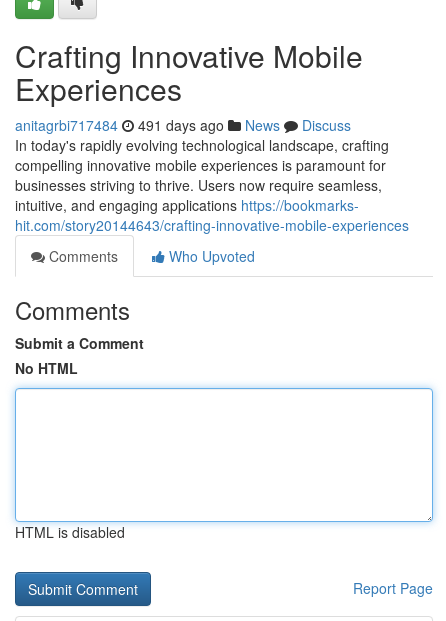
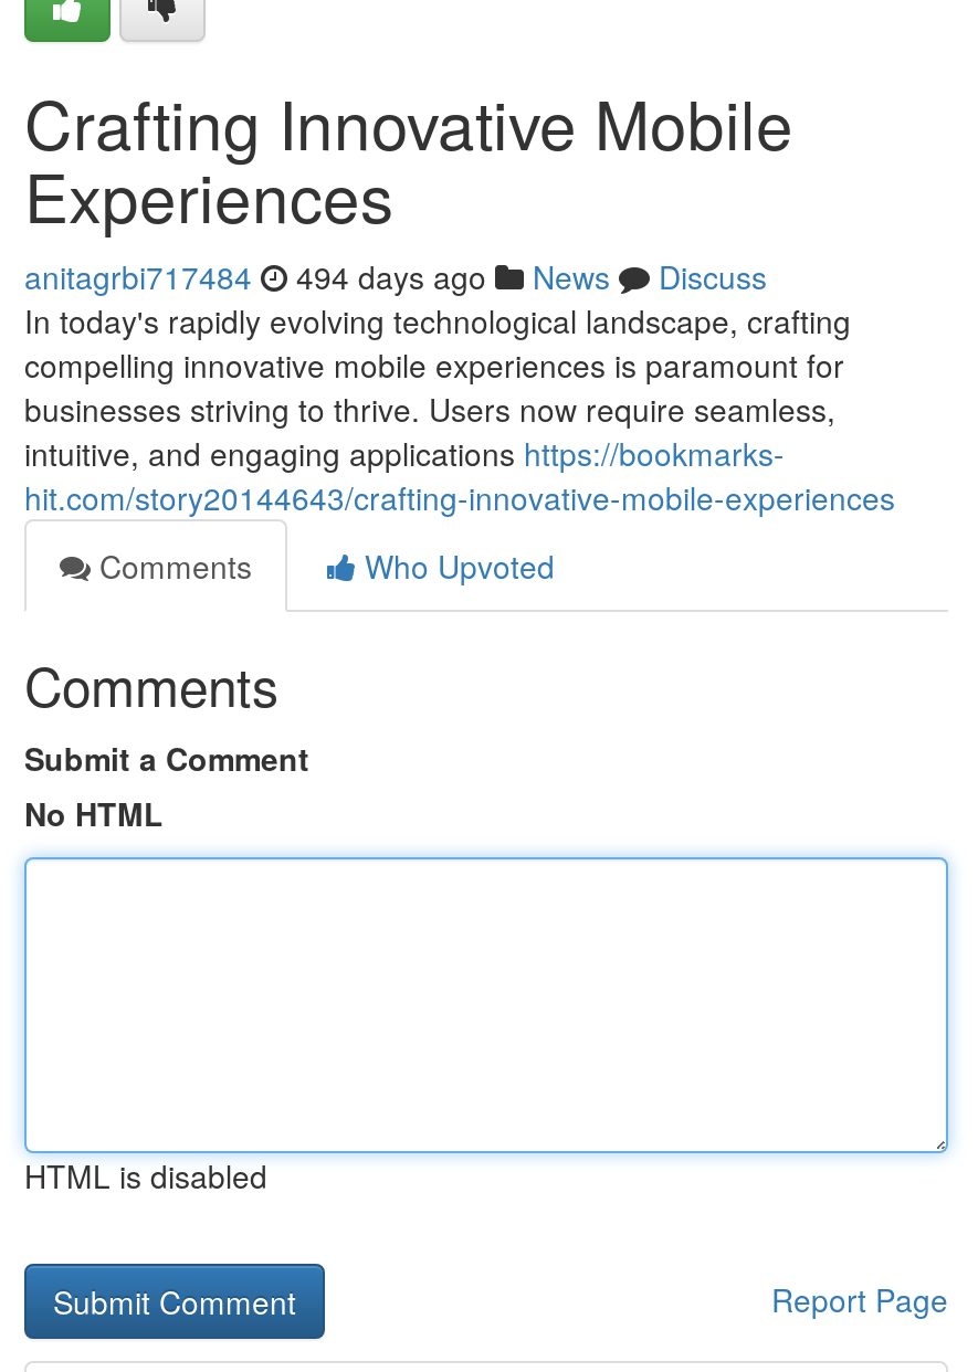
- anitagrbi717484 491 days ago News Discuss
+ anitagrbi717484 494 days ago News Discuss
